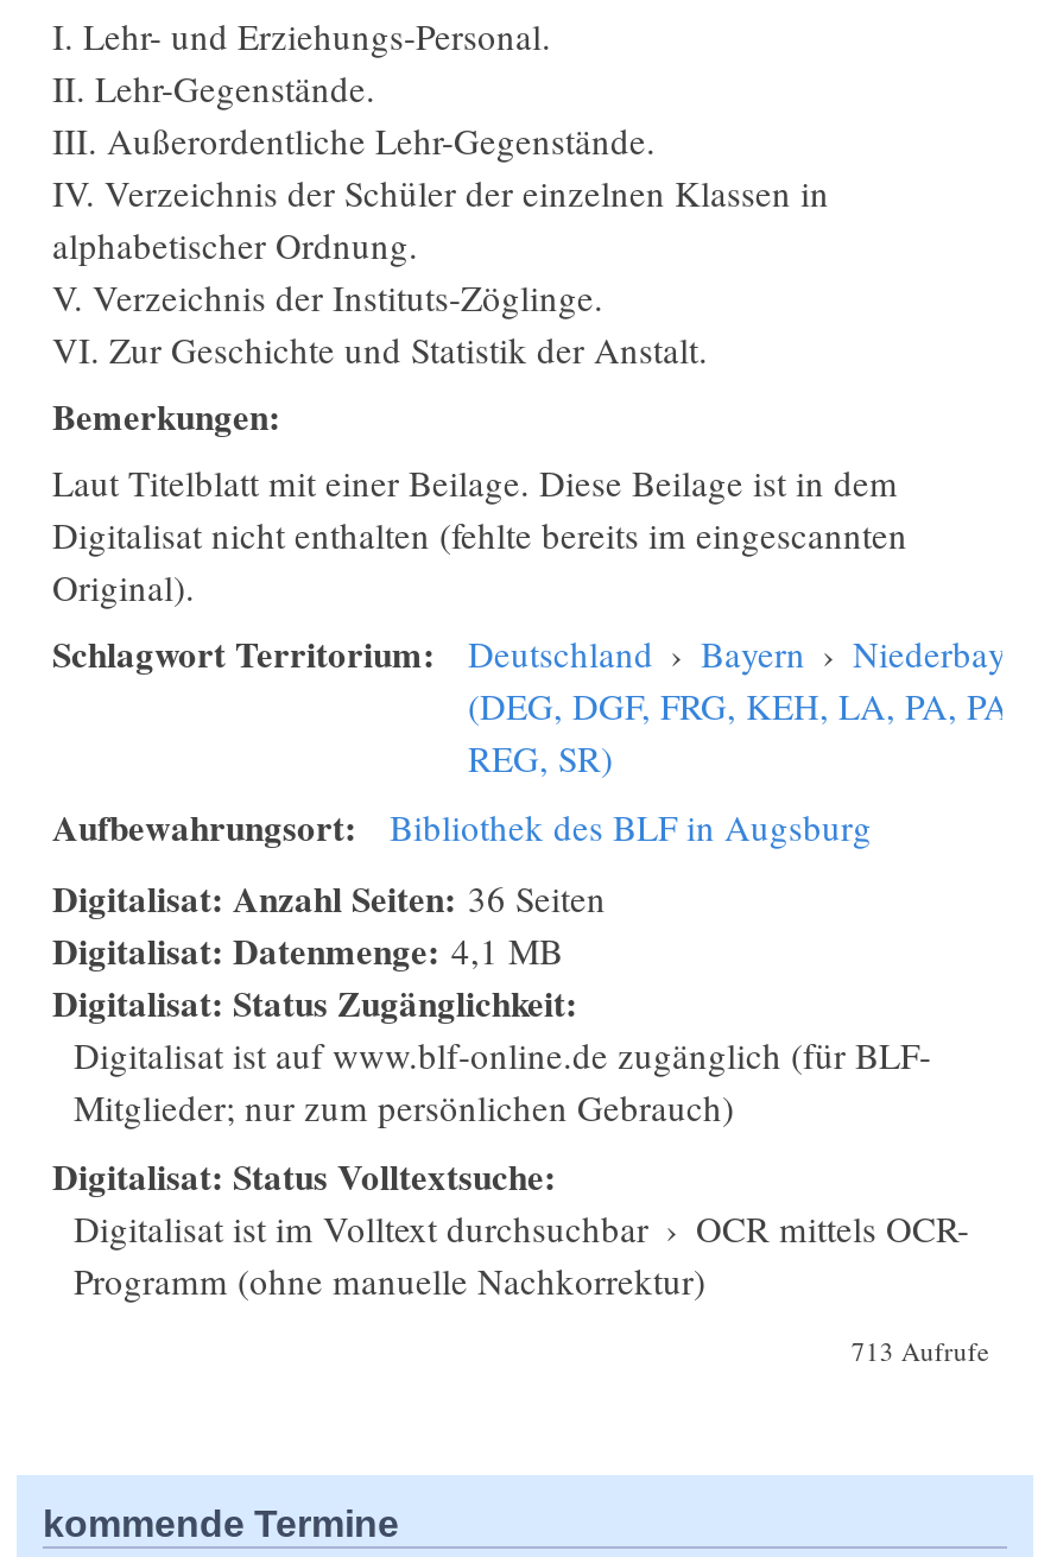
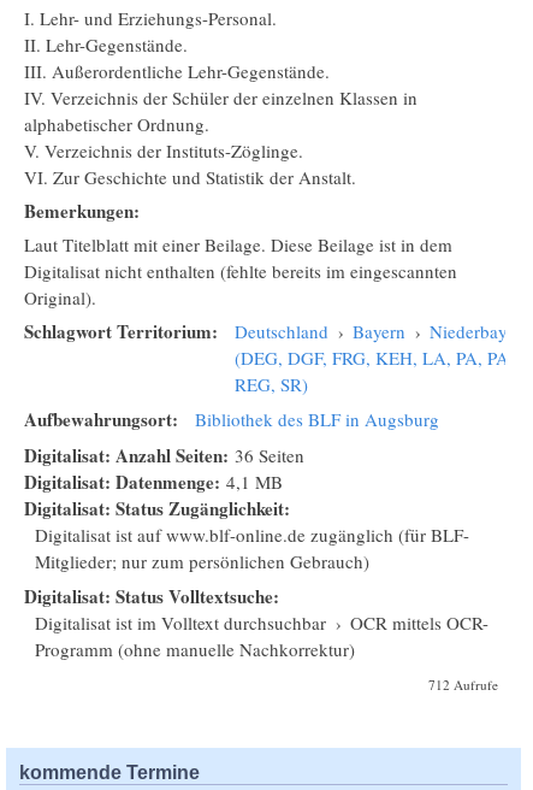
- 713 Aufrufe
+ 712 Aufrufe
